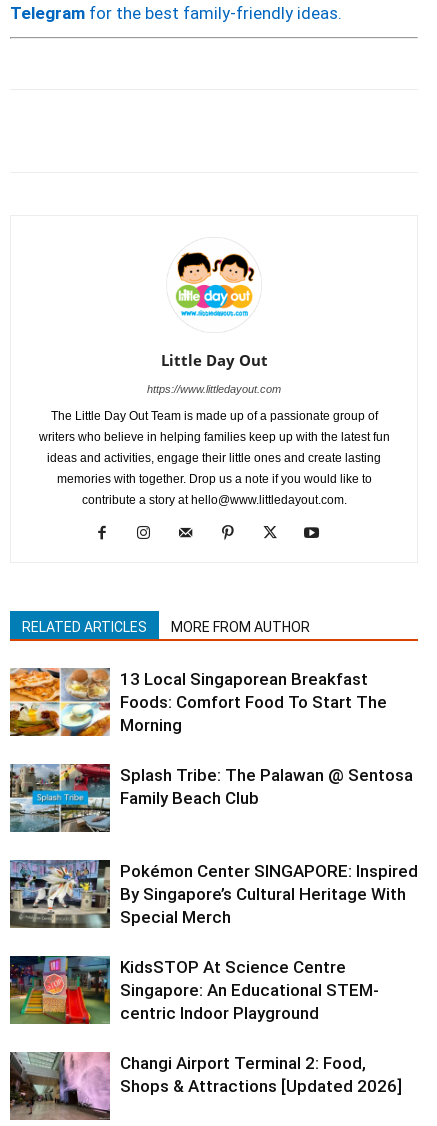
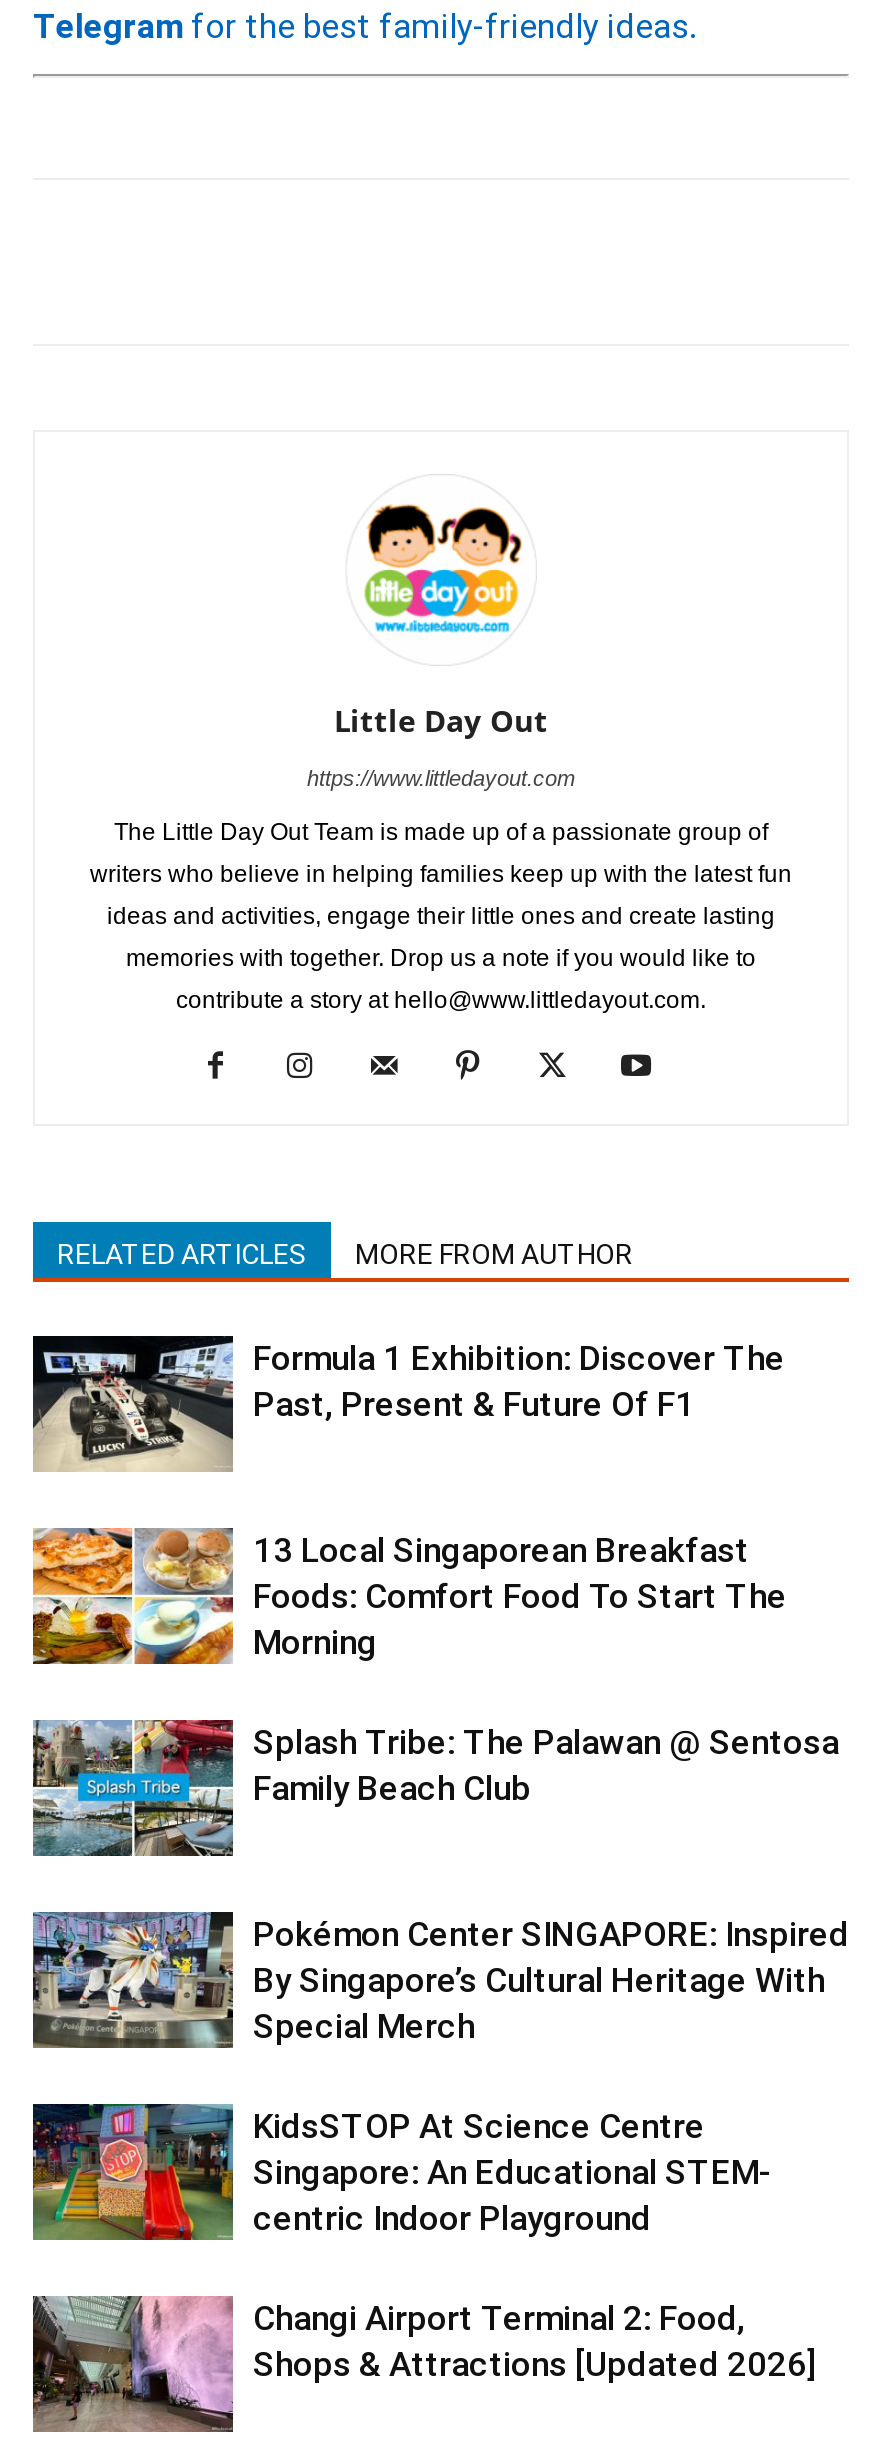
+ [image]
+ Formula 1 Exhibition: Discover The
+ Past, Present & Future Of F1
